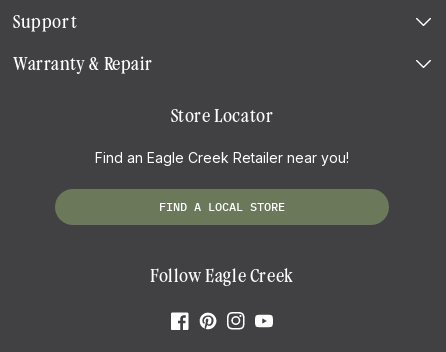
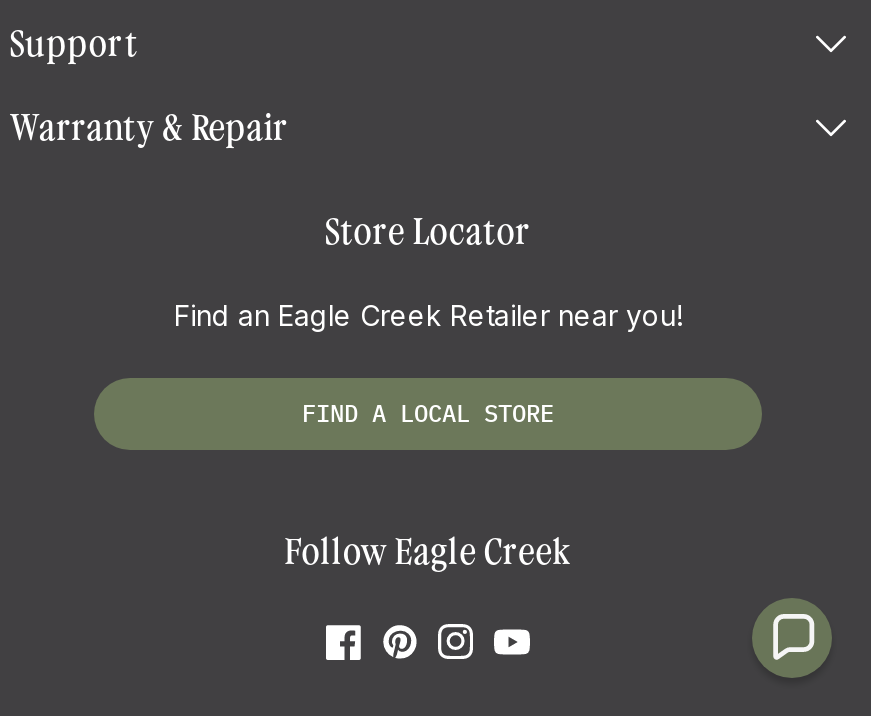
+ [image]
